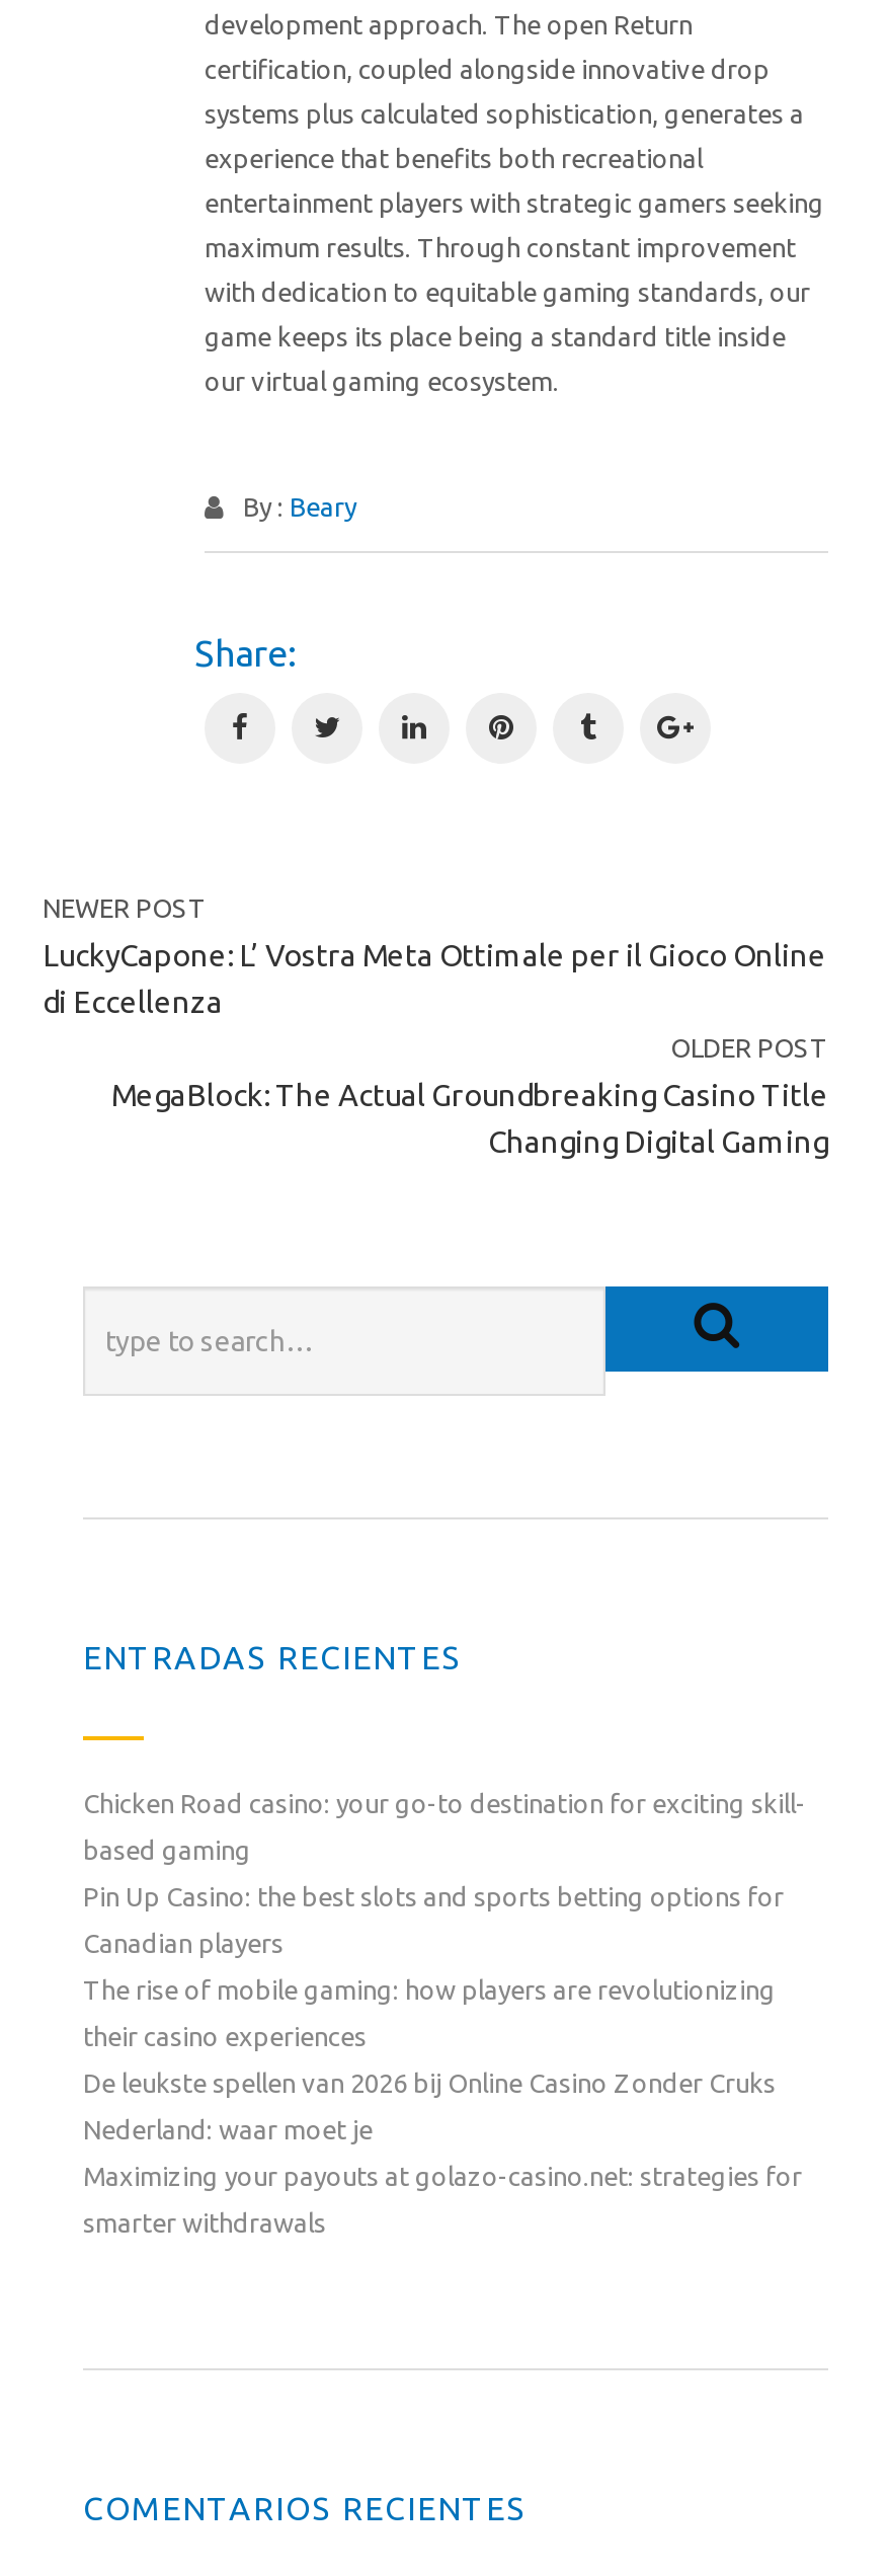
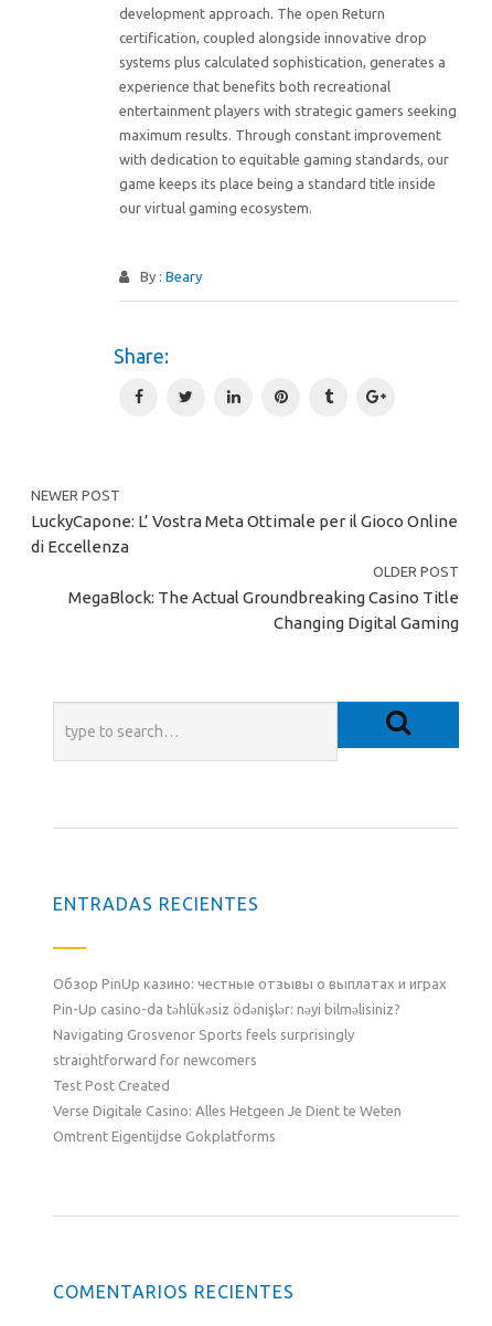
- Chicken Road casino: your go-to destination for exciting skill-
- based gaming
- Pin Up Casino: the best slots and sports betting options for
- Canadian players
- The rise of mobile gaming: how players are revolutionizing
- their casino experiences
- De leukste spellen van 2026 bij Online Casino Zonder Cruks
- Nederland: waar moet je
- Maximizing your payouts at golazo-casino.net: strategies for
- smarter withdrawals
+ Обзор PinUp казино: честные отзывы о выплатах и играх
+ Pin-Up casino-da təhlükəsiz ödənişlər: nəyi bilməlisiniz?
+ Navigating Grosvenor Sports feels surprisingly
+ straightforward for newcomers
+ Test Post Created
+ Verse Digitale Casino: Alles Hetgeen Je Dient te Weten
+ Omtrent Eigentijdse Gokplatforms
